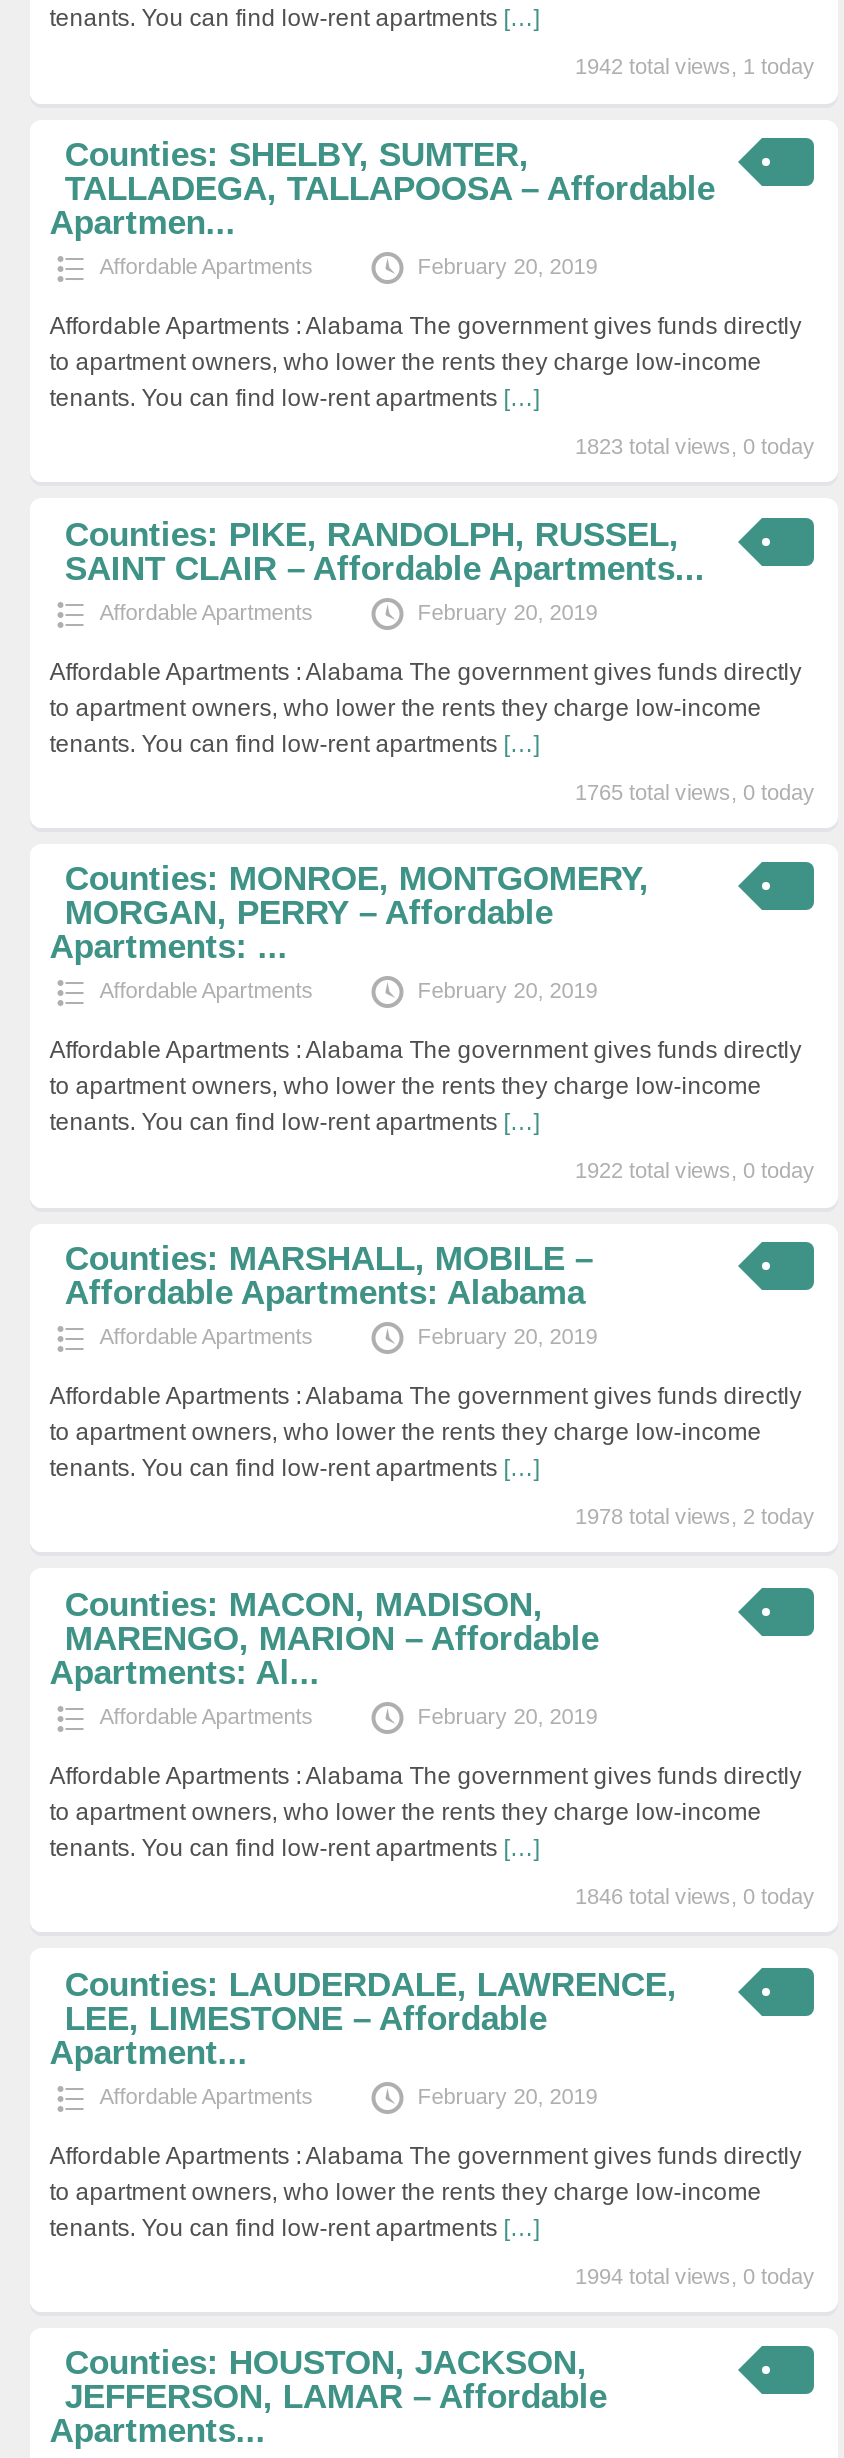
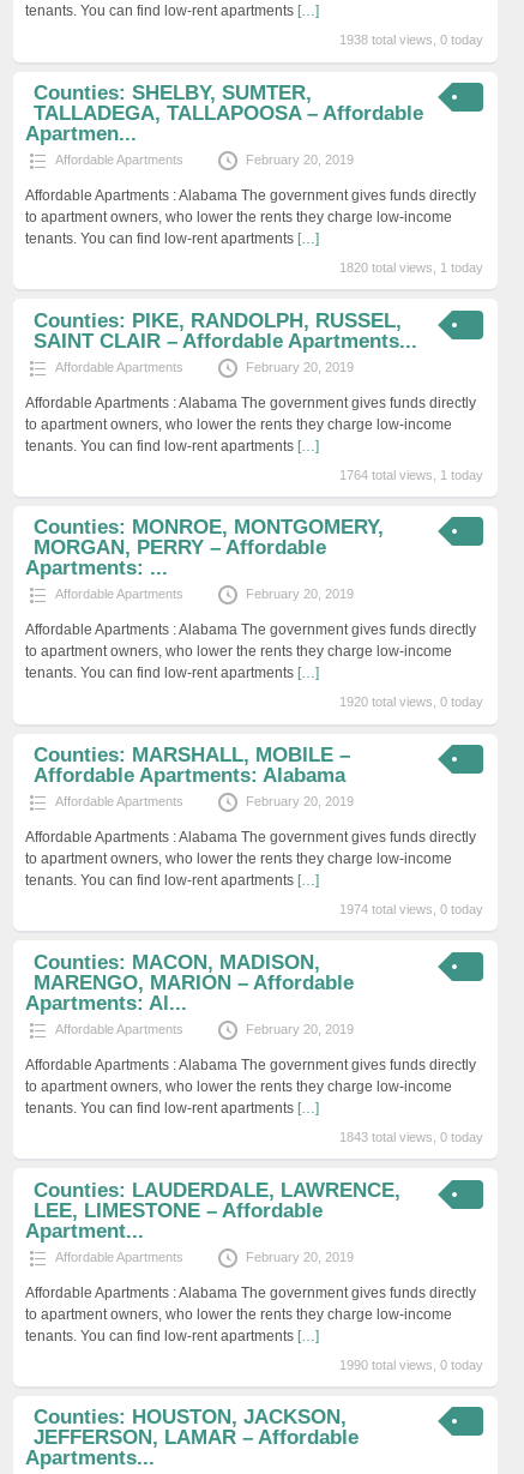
- 1942 total views, 1 today
+ 1938 total views, 0 today

- 1823 total views, 0 today
+ 1820 total views, 1 today

- 1765 total views, 0 today
+ 1764 total views, 1 today

- 1922 total views, 0 today
+ 1920 total views, 0 today

- 1978 total views, 2 today
+ 1974 total views, 0 today

- 1846 total views, 0 today
+ 1843 total views, 0 today

- 1994 total views, 0 today
+ 1990 total views, 0 today
